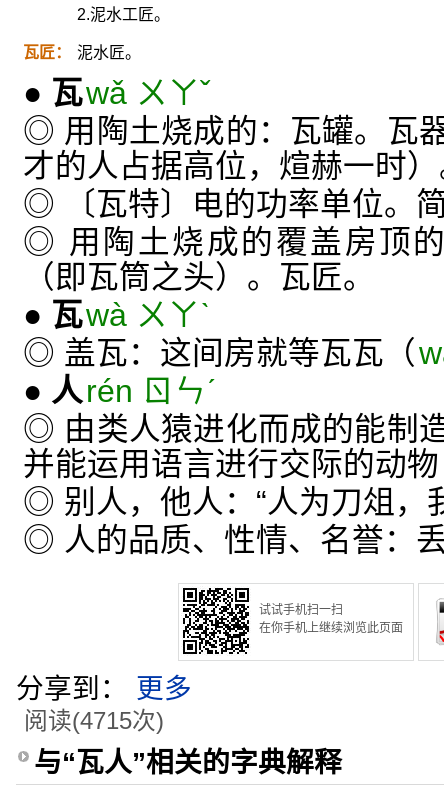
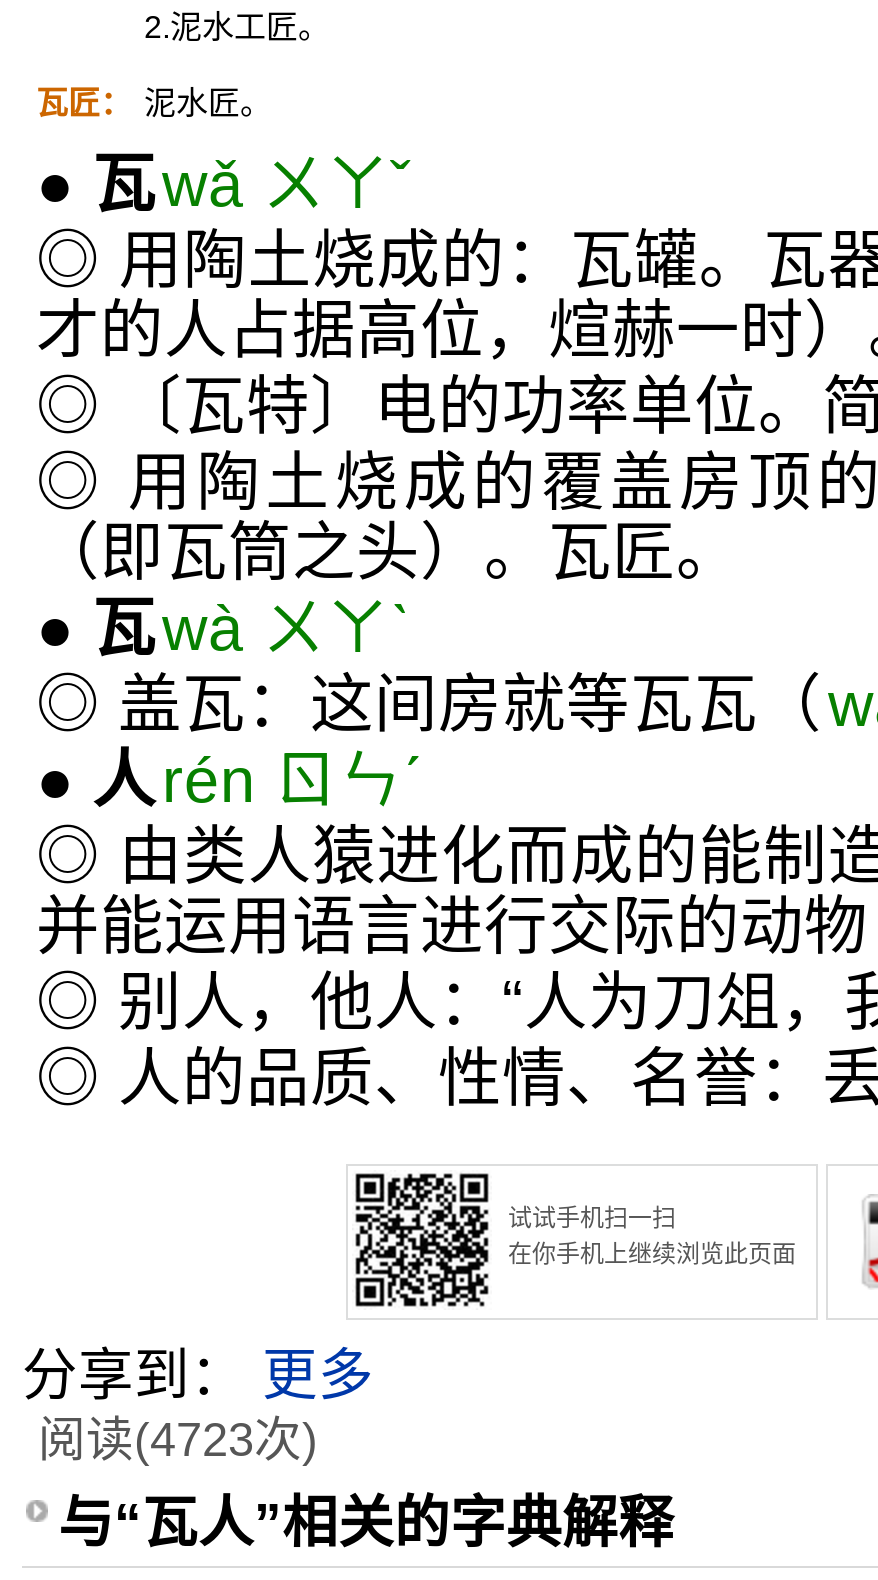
- 阅读(4715次)
+ 阅读(4723次)
